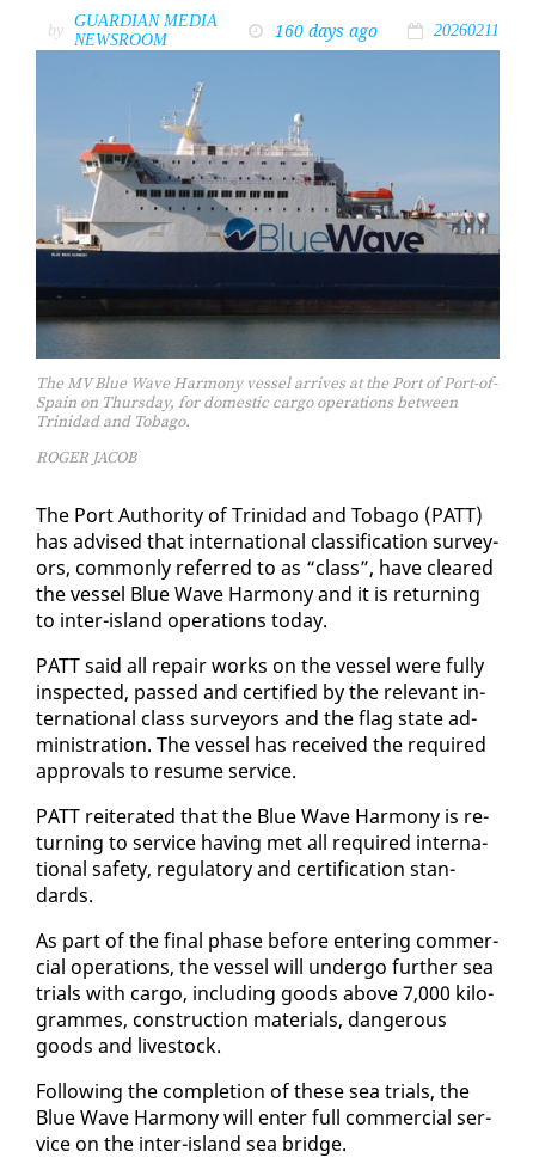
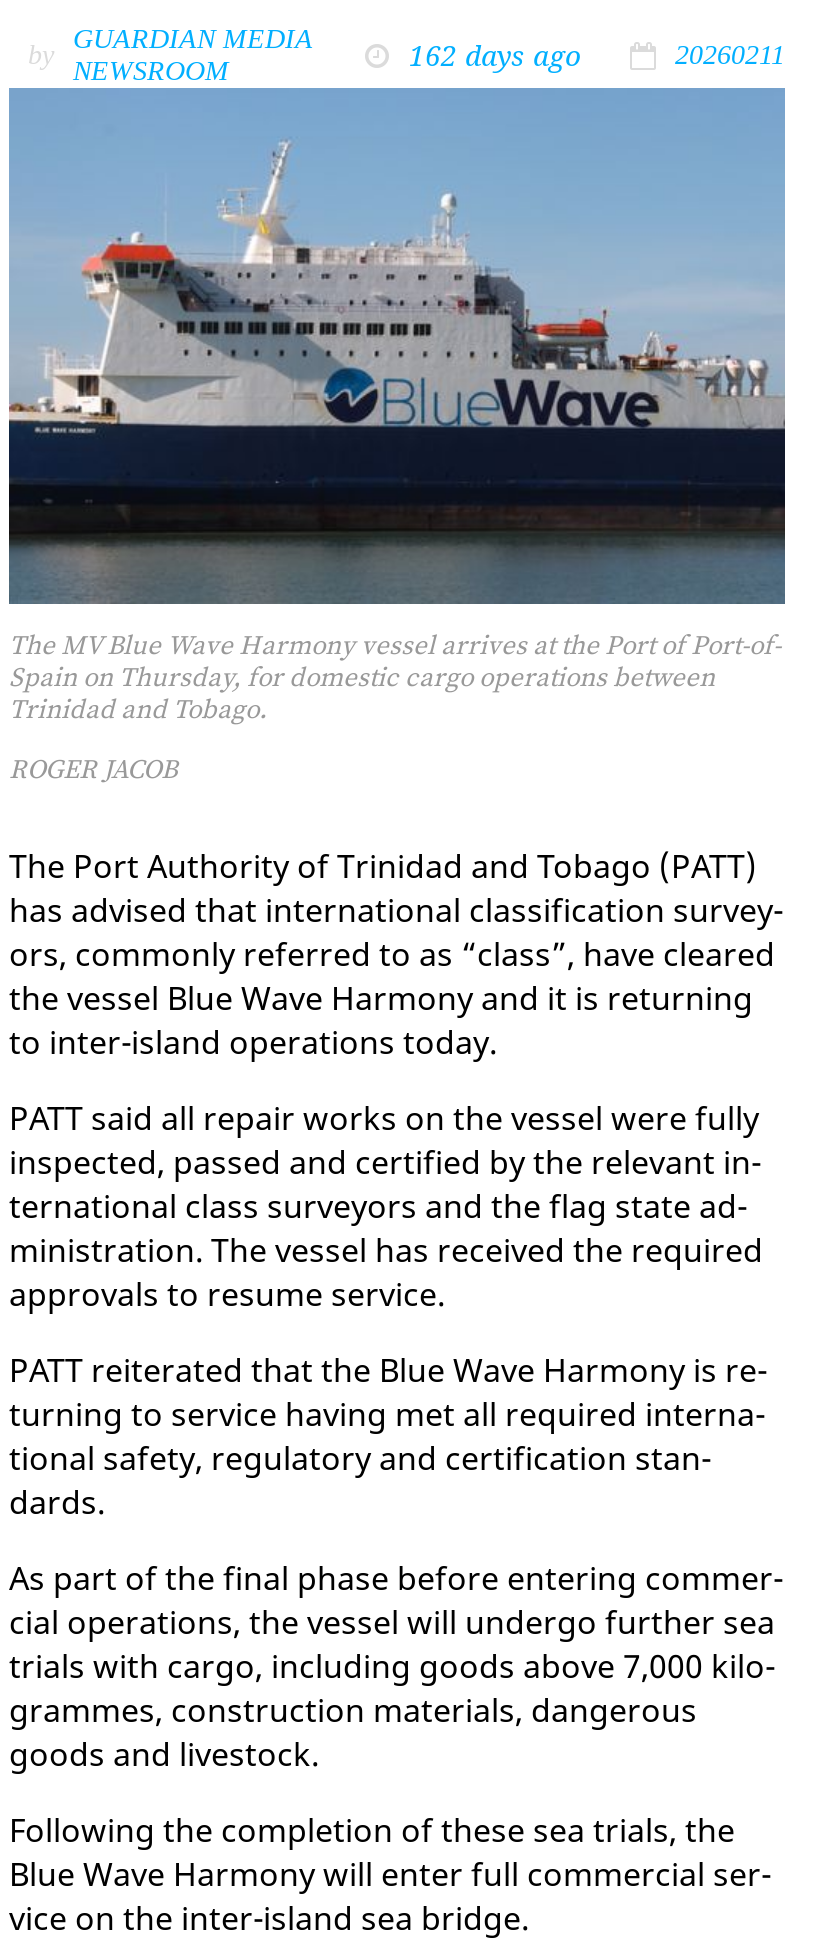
- 160 days ago
+ 162 days ago
